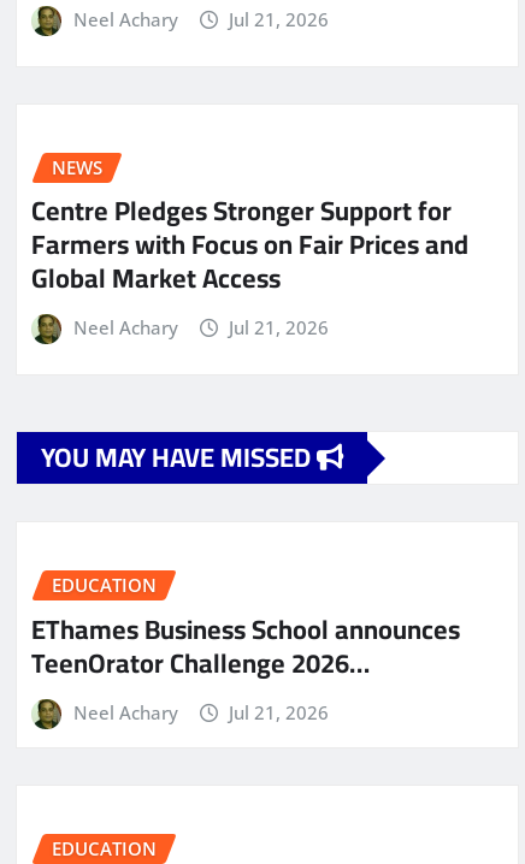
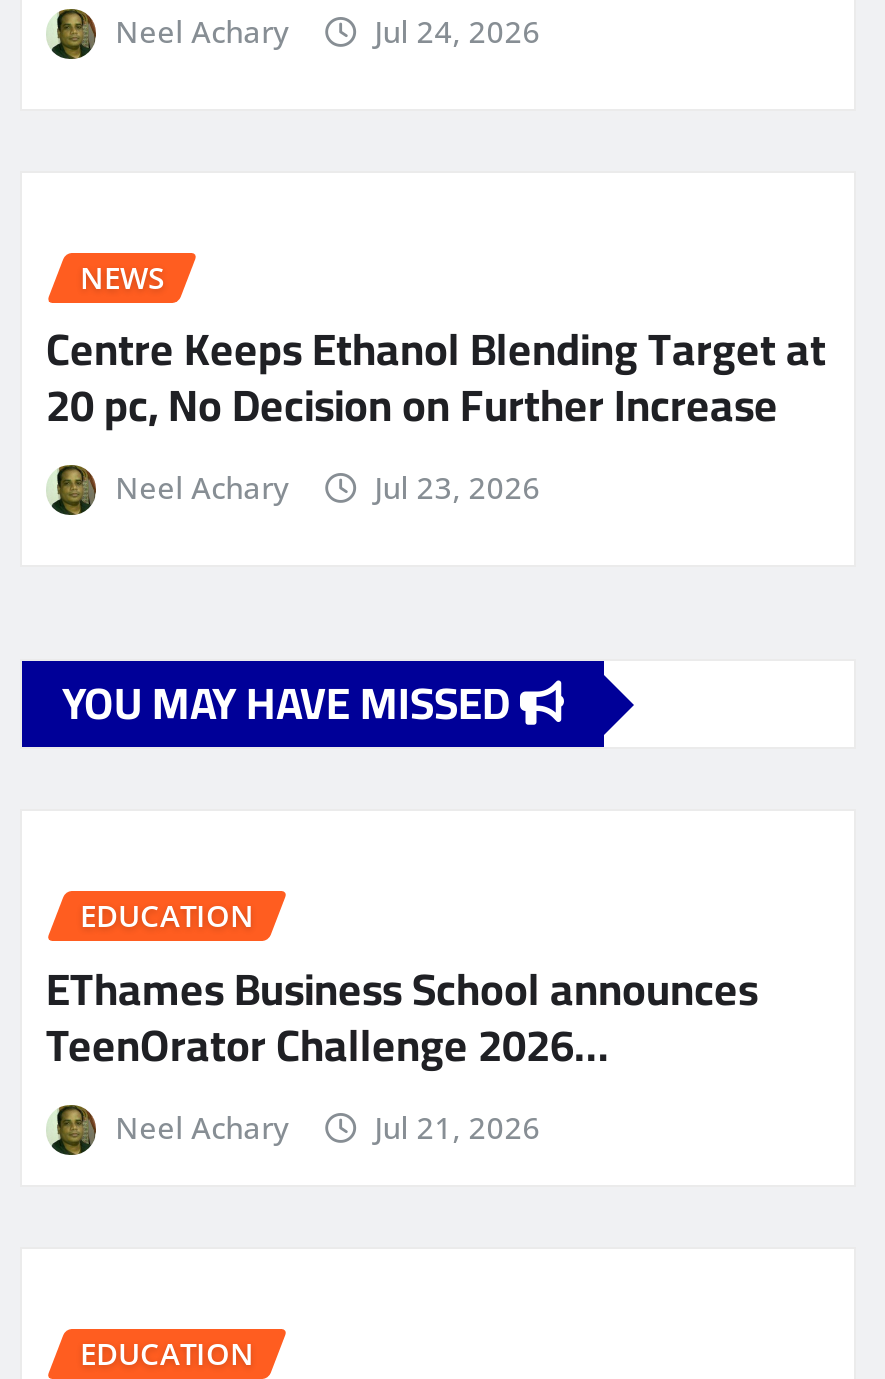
- Jul 21, 2026
+ Jul 24, 2026

- Centre Pledges Stronger Support for
- Farmers with Focus on Fair Prices and
- Global Market Access
+ Centre Keeps Ethanol Blending Target at
+ 20 pc, No Decision on Further Increase

- Jul 21, 2026
+ Jul 23, 2026
